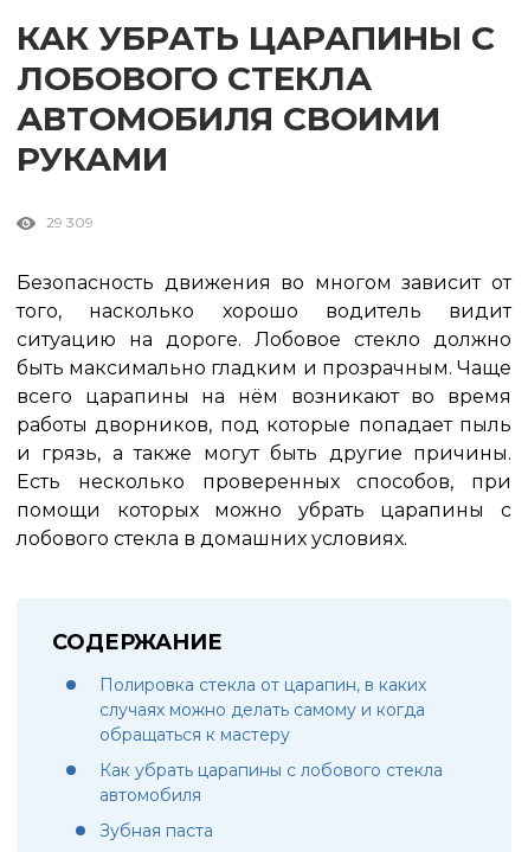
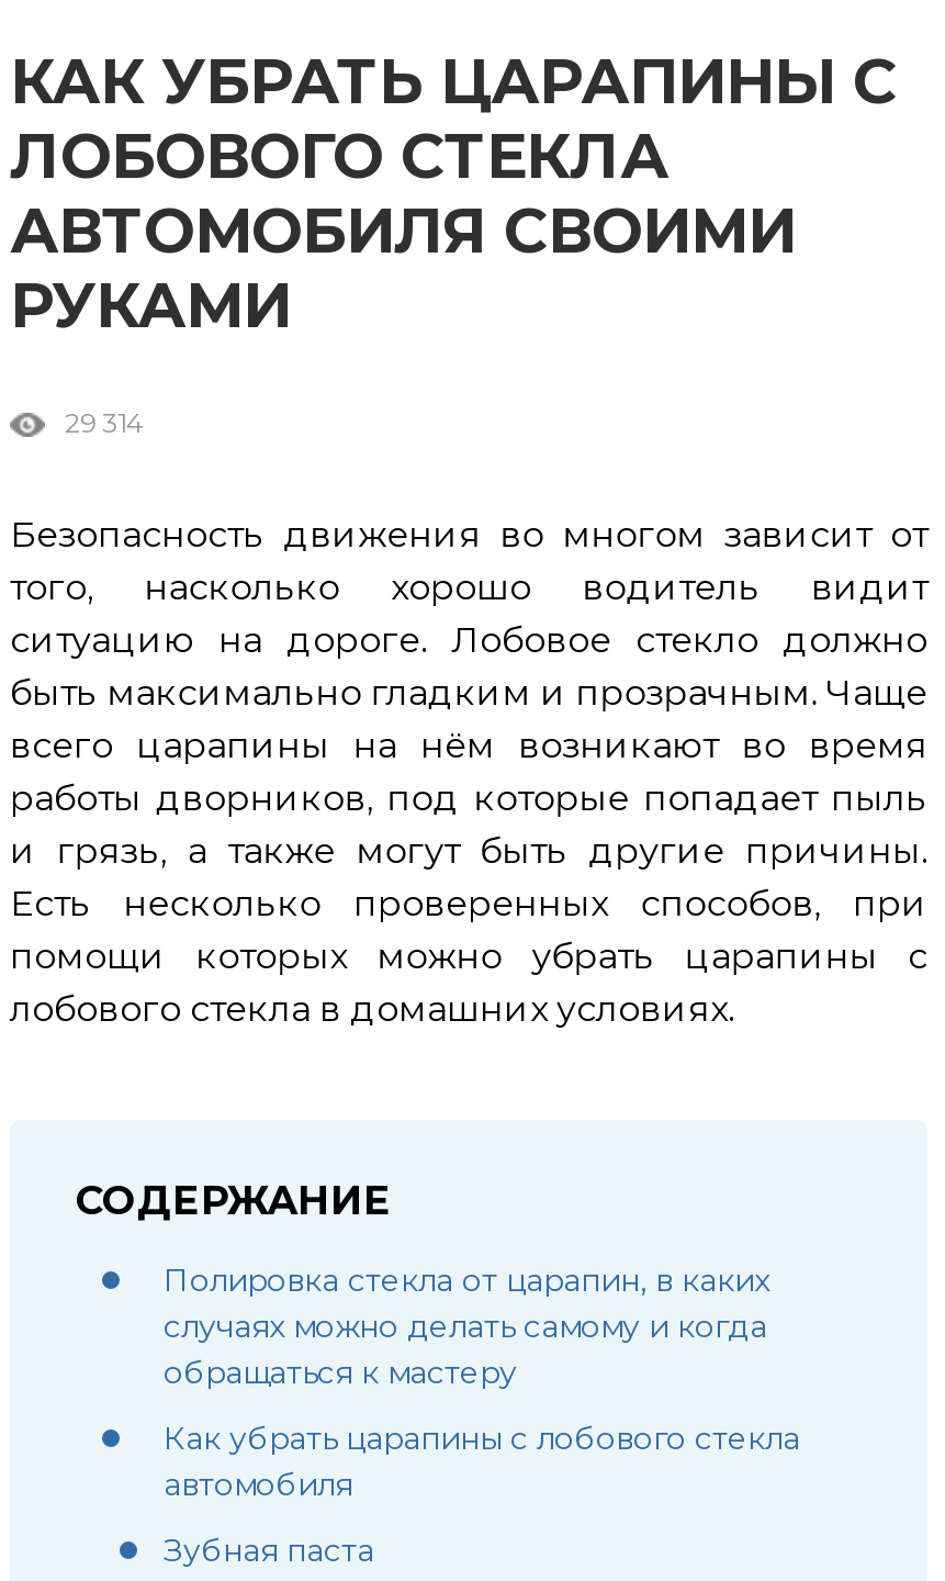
- 29 309
+ 29 314
